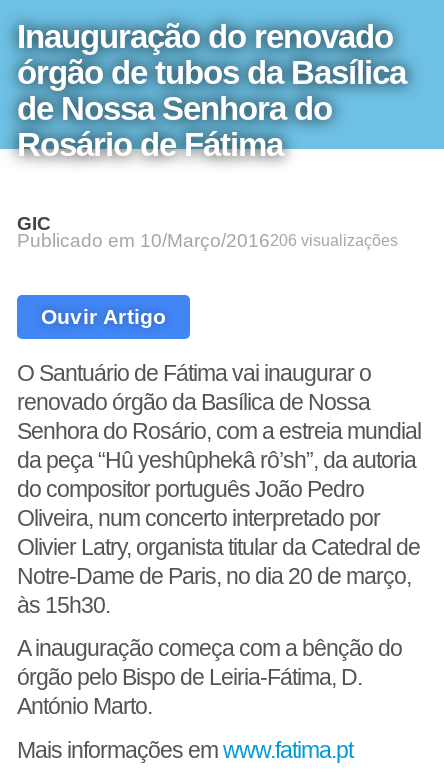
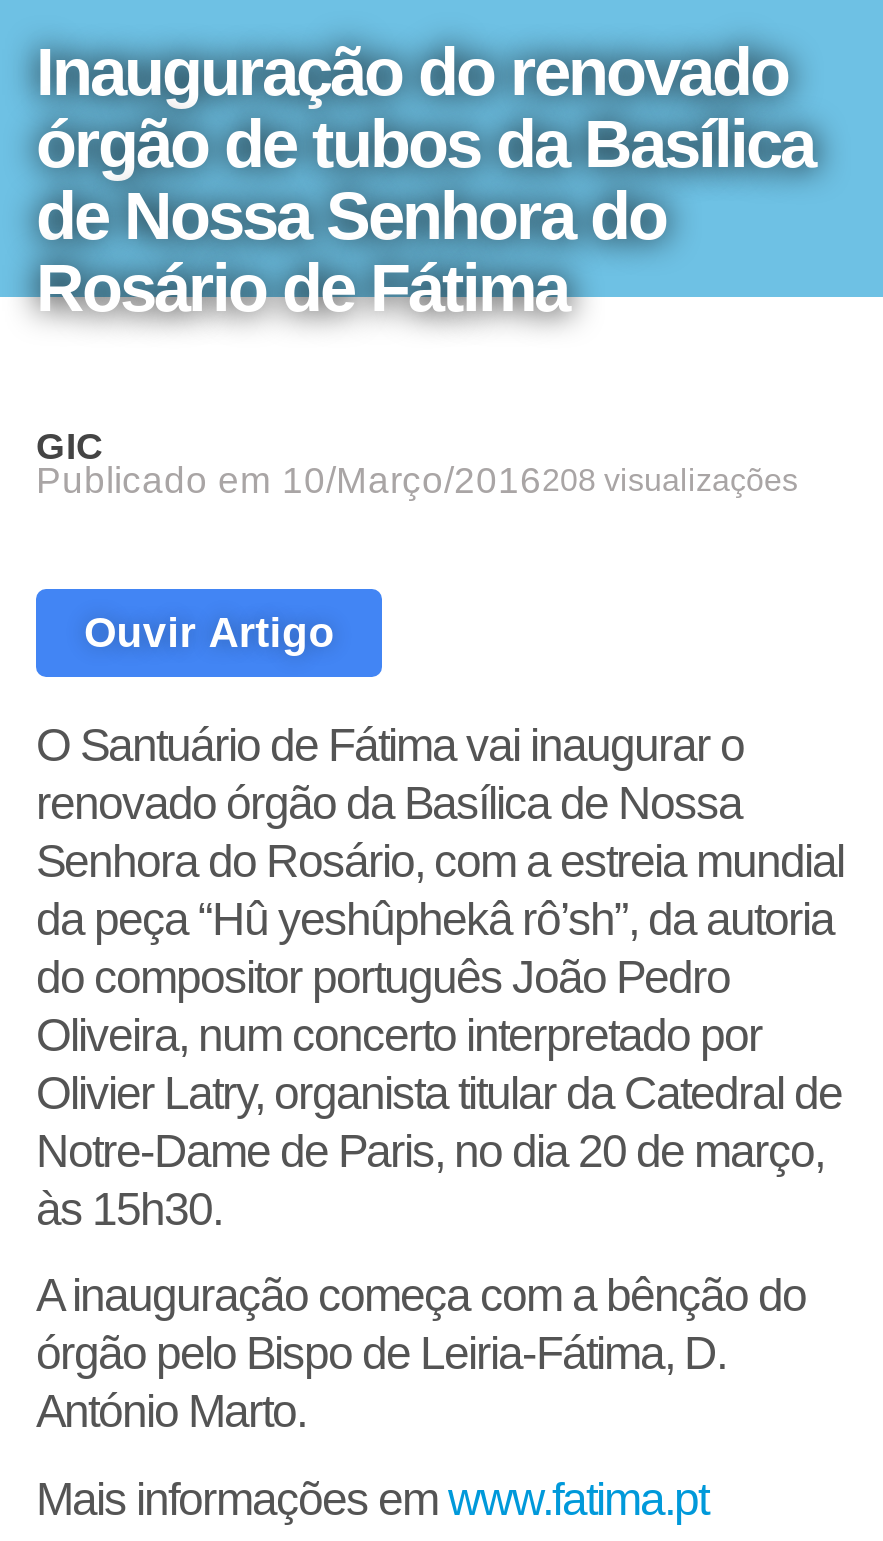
- Publicado em 10/Março/2016206 visualizações
+ Publicado em 10/Março/2016208 visualizações
